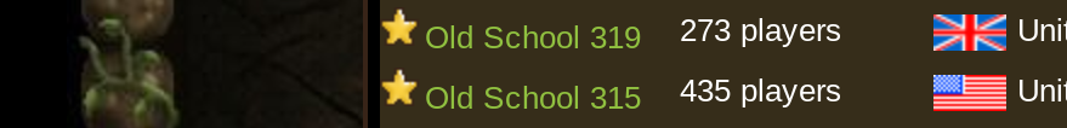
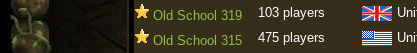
- Old School 319 273 players
+ Old School 319 103 players

- Old School 315 435 players
+ Old School 315 475 players
